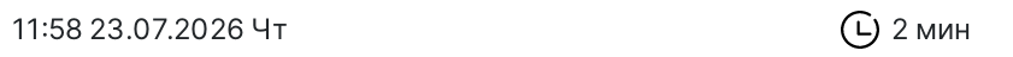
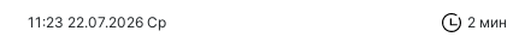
- 11:58 23.07.2026 Чт
+ 11:23 22.07.2026 Ср
